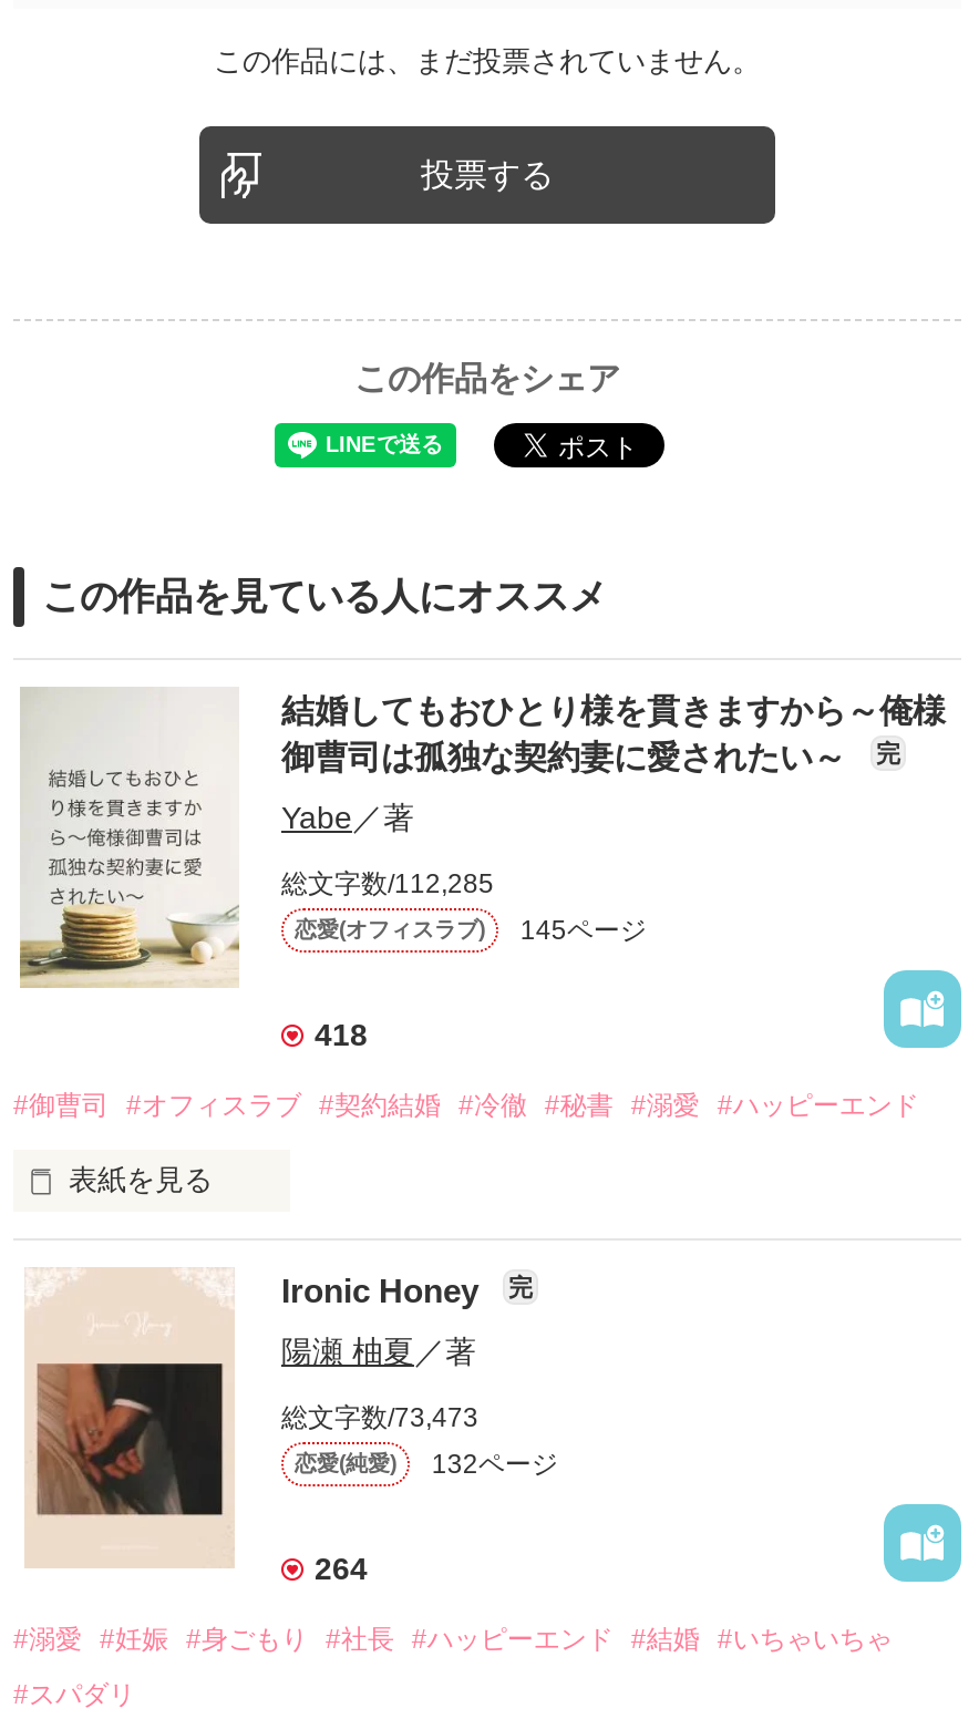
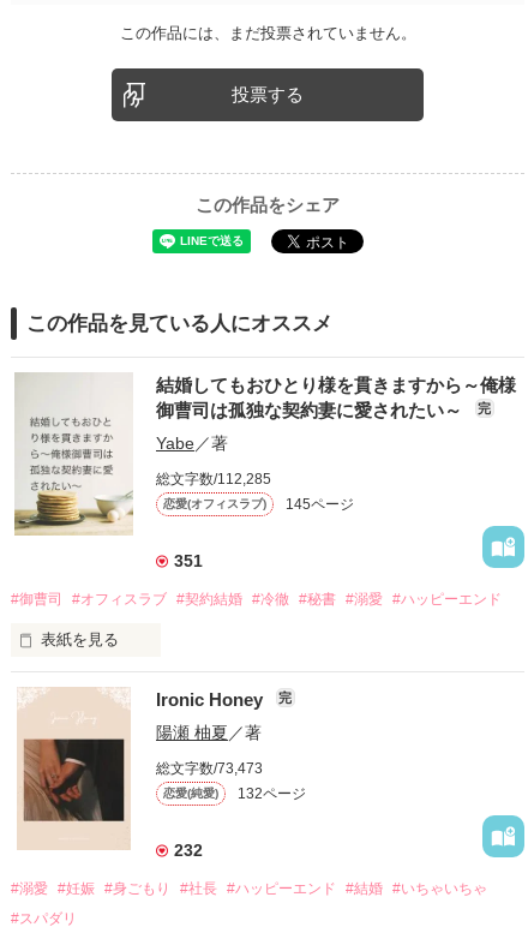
- 418
+ 351

- 264
+ 232
